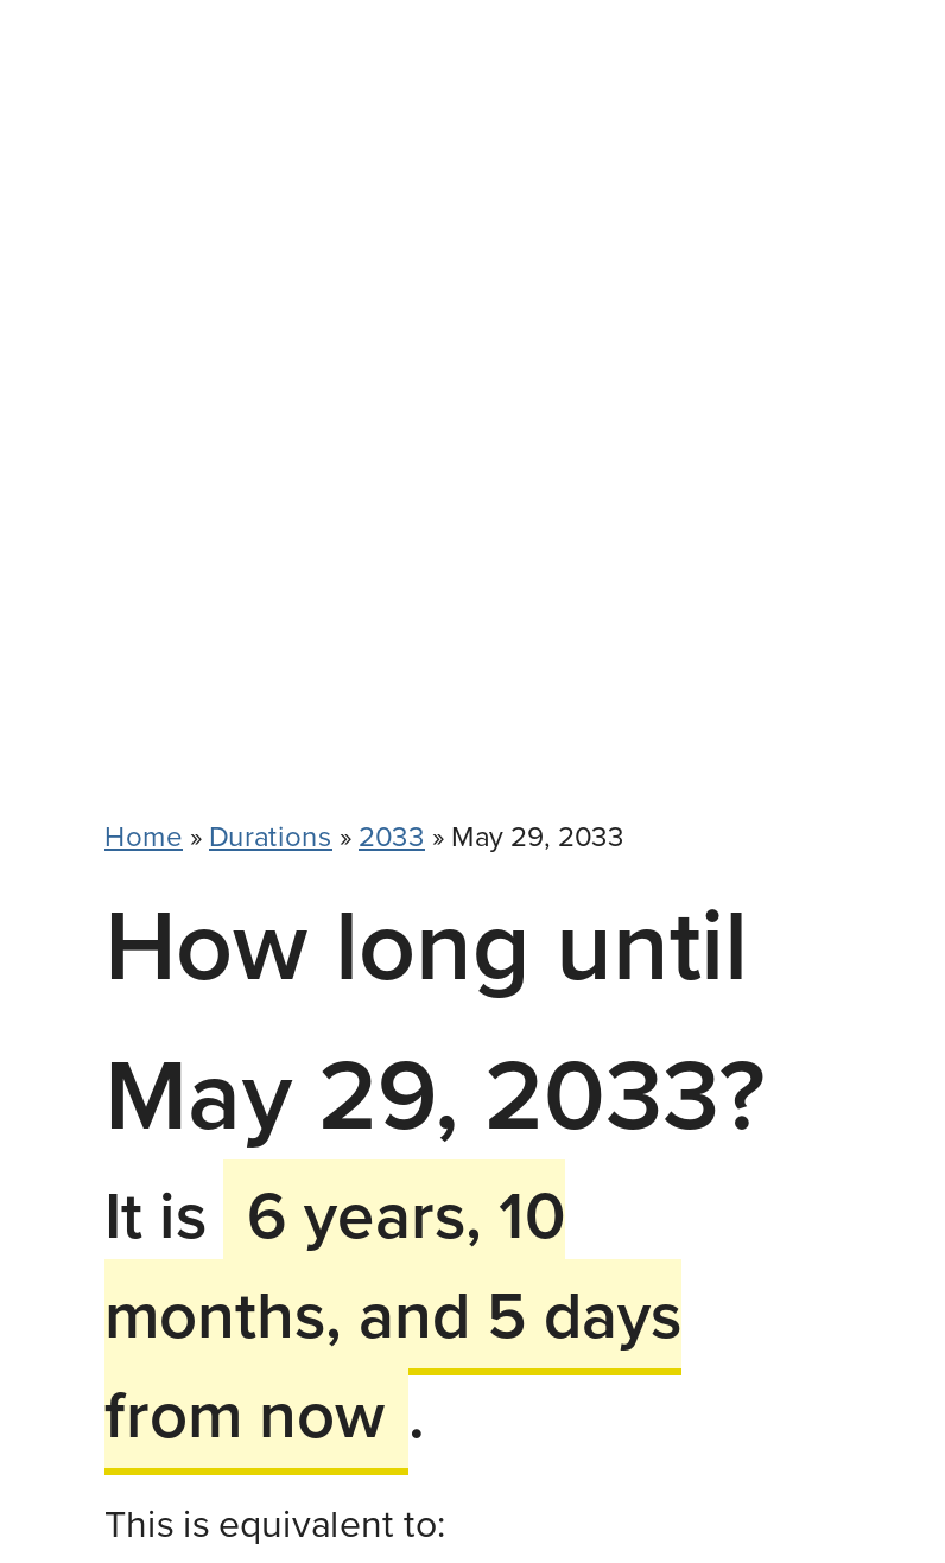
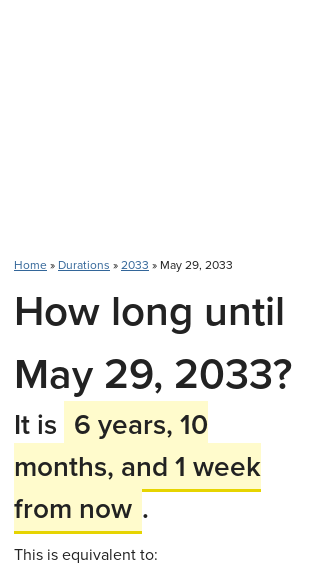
- months, and 5 days
+ months, and 1 week
